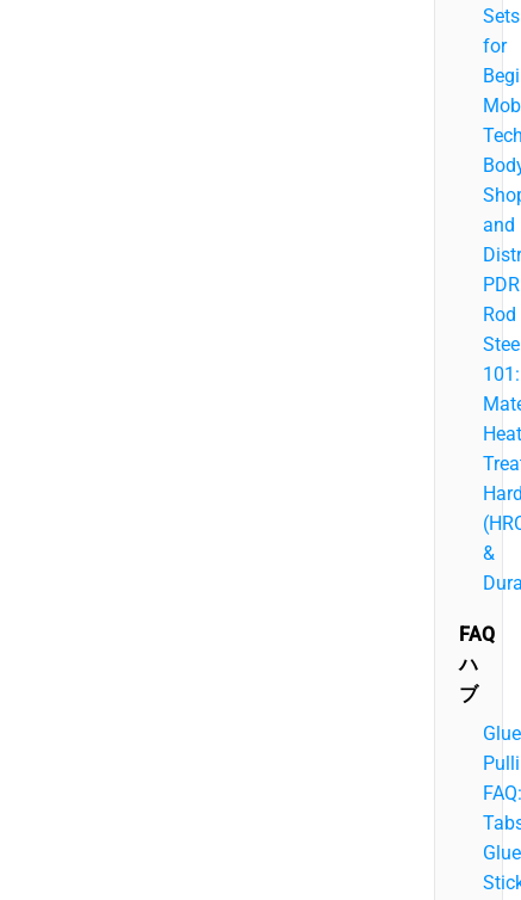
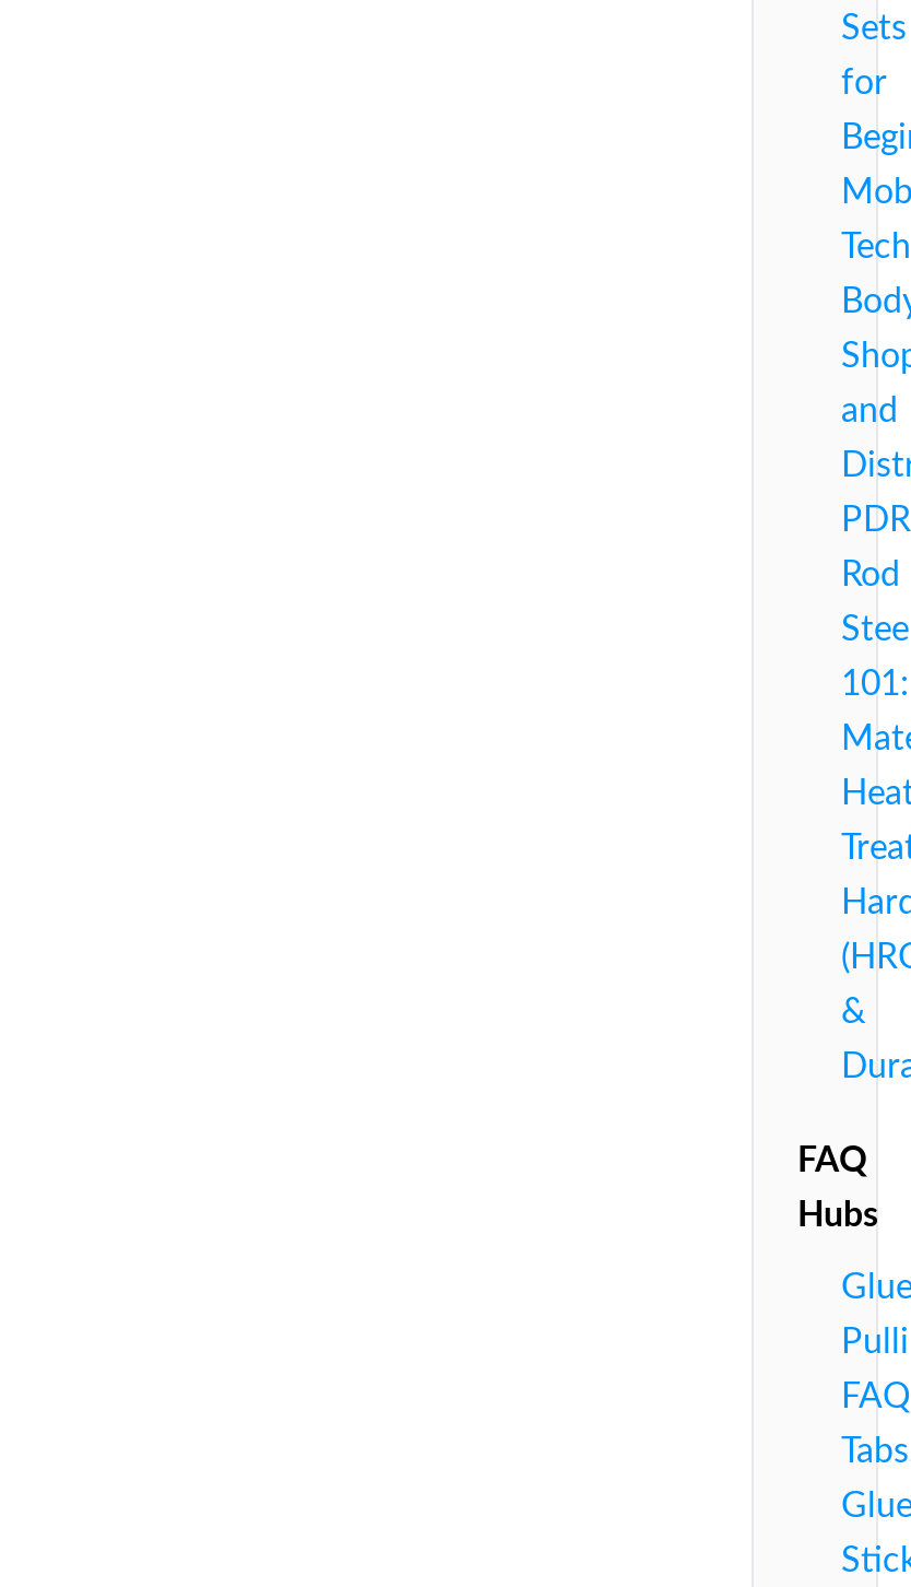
- ハ
- ブ
+ Hubs
